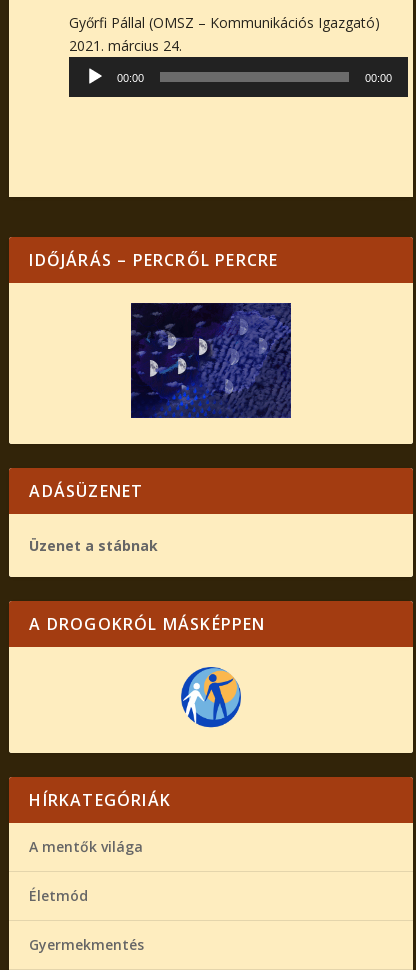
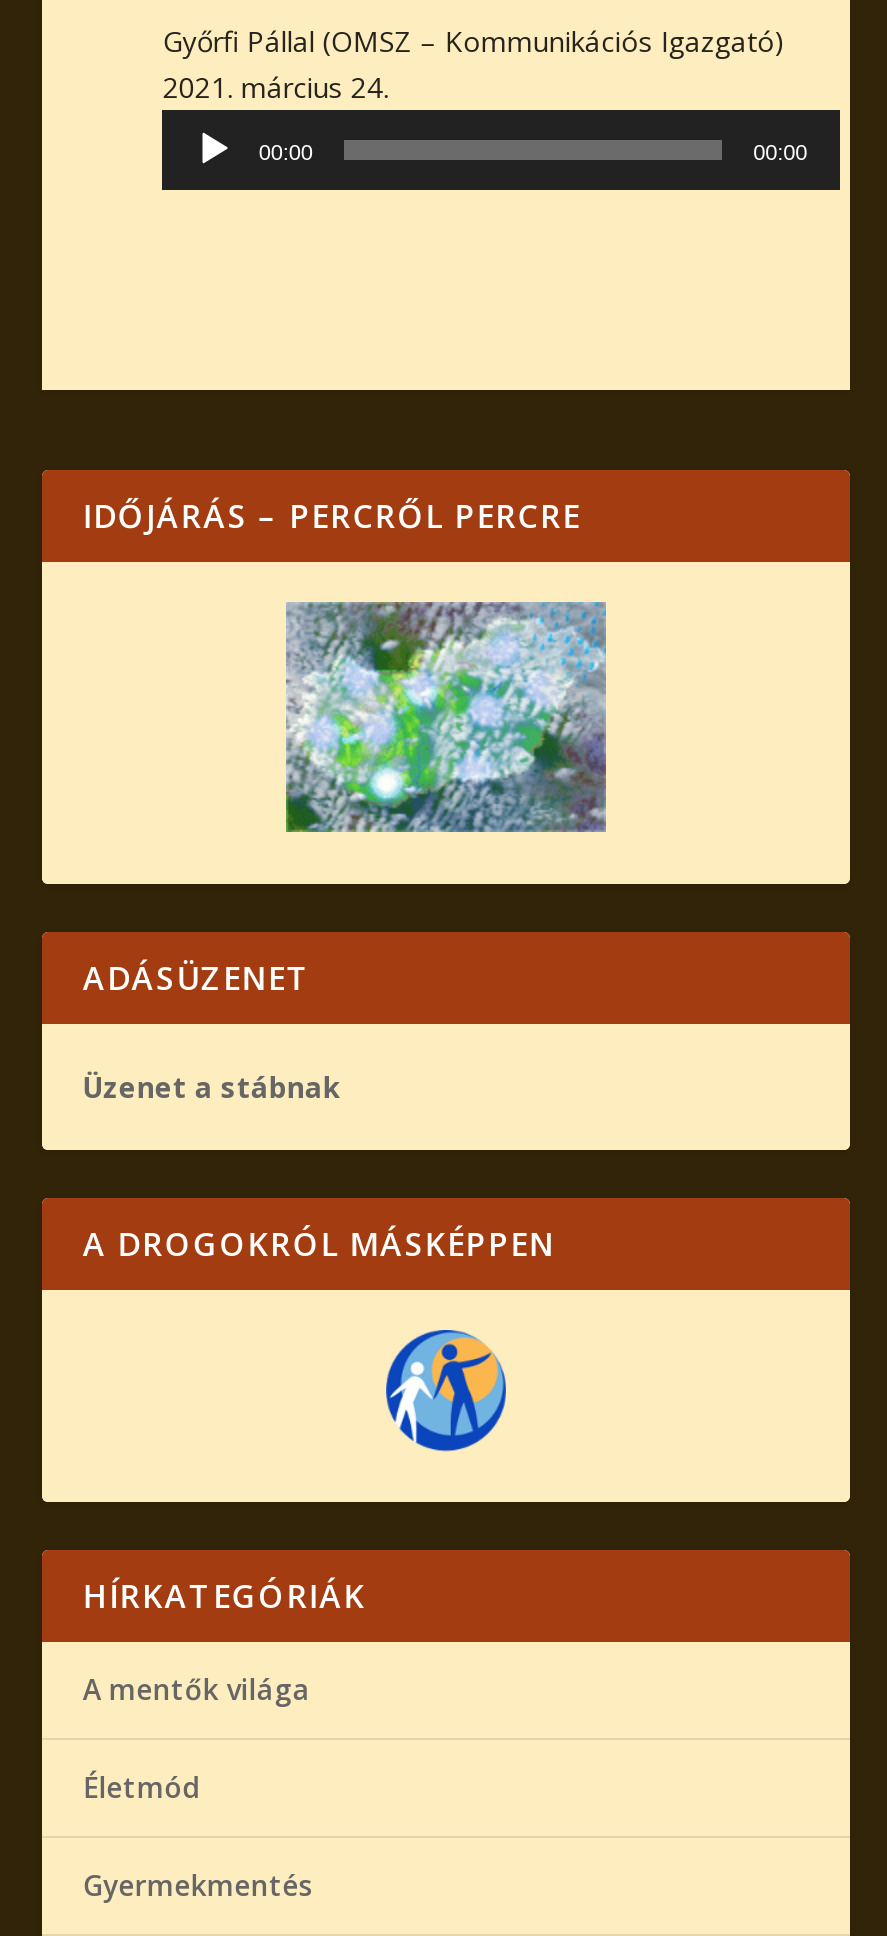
- [image]
+ [image]
